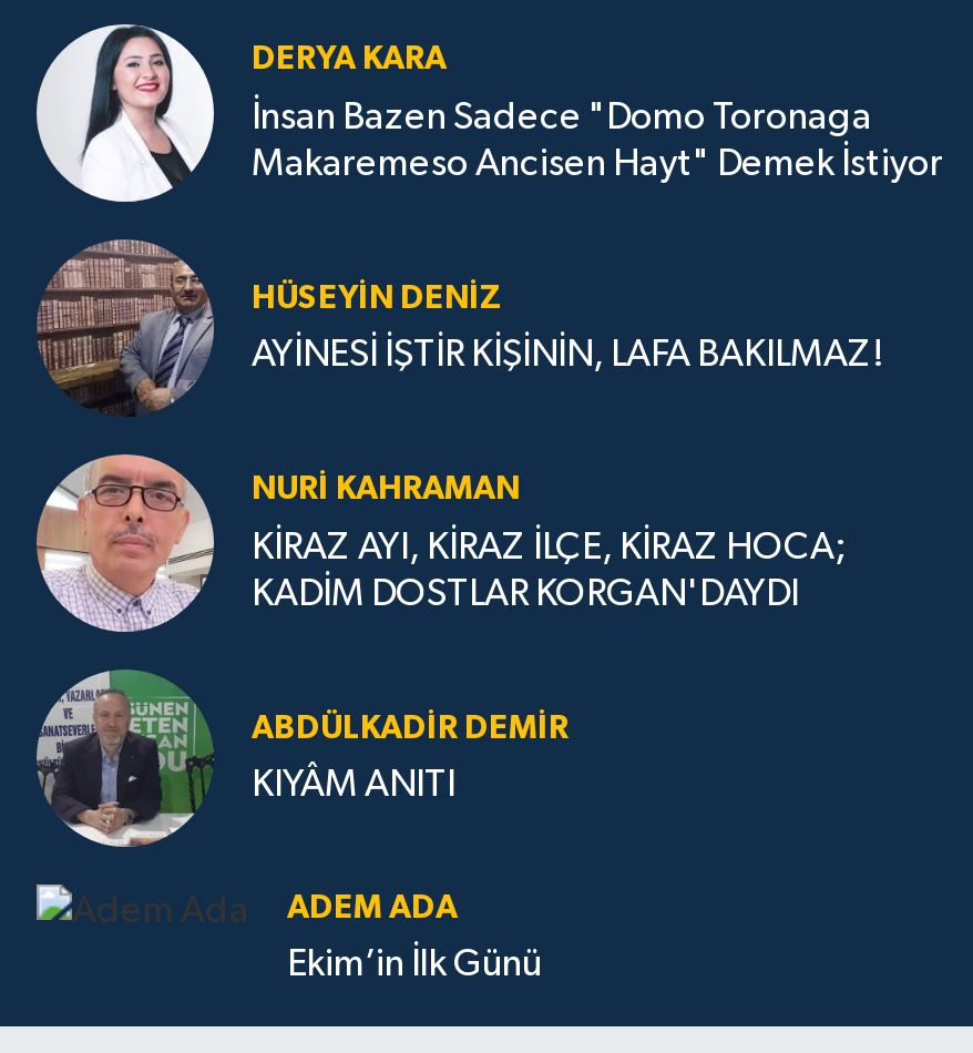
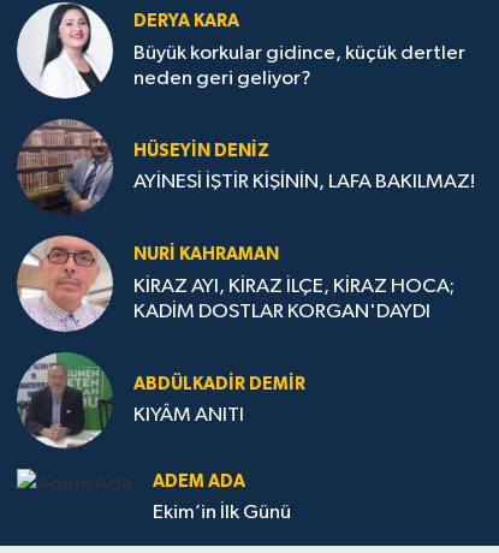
- İnsan Bazen Sadece "Domo Toronaga
- Makaremeso Ancisen Hayt" Demek İstiyor
+ Büyük korkular gidince, küçük dertler
+ neden geri geliyor?
